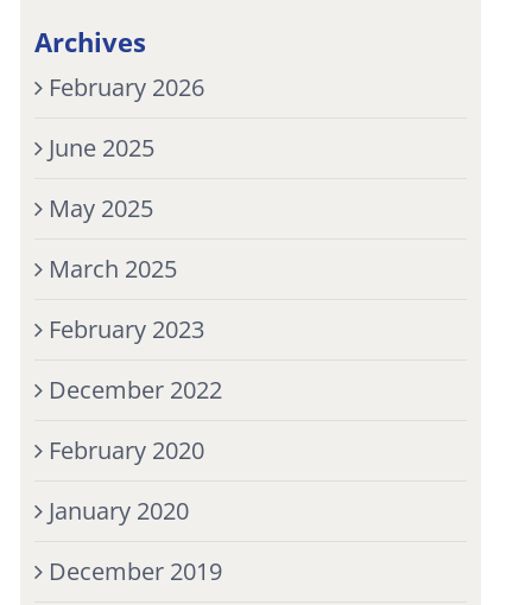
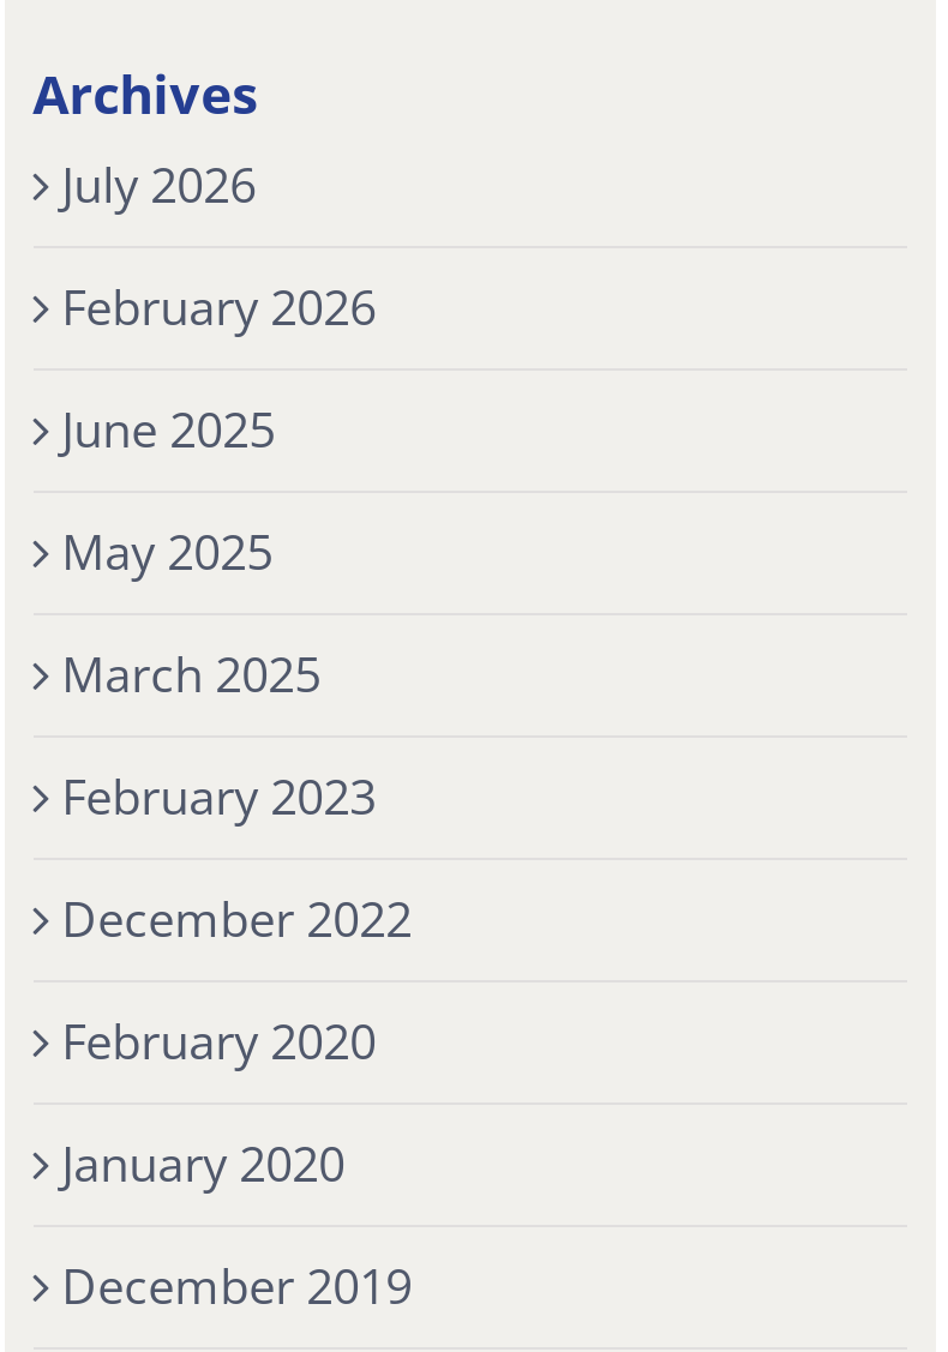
+ July 2026
